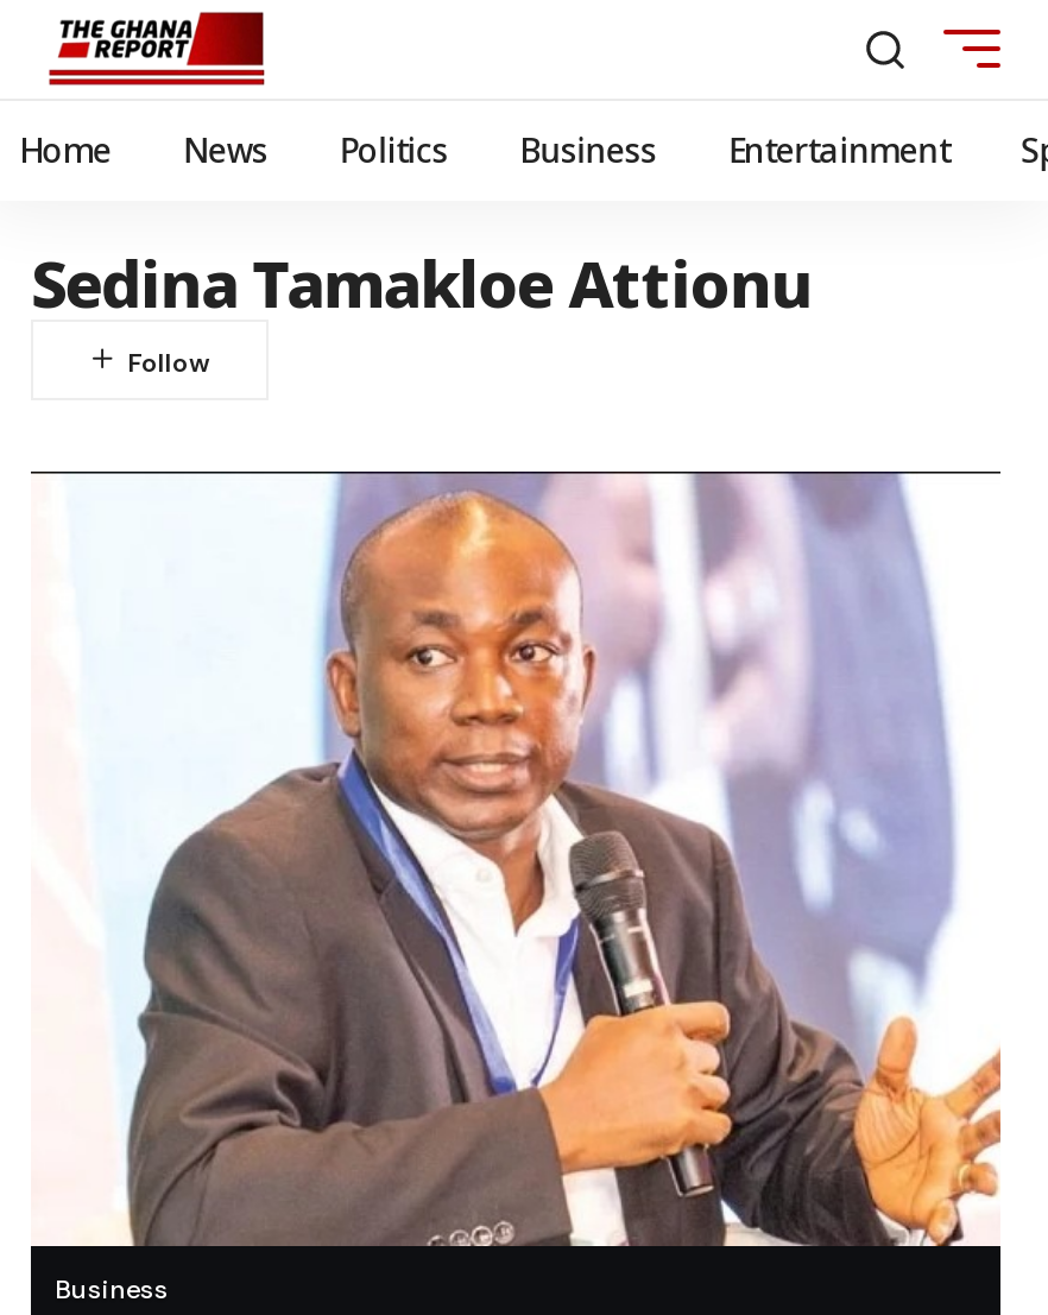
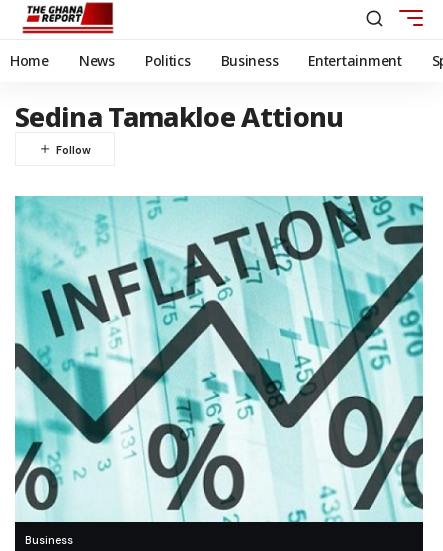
- [image]
+ [image]
